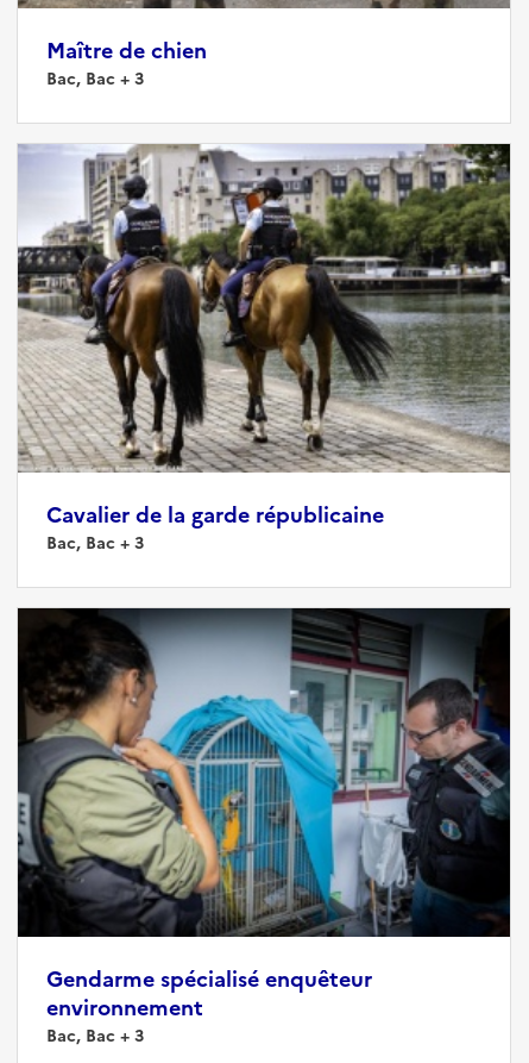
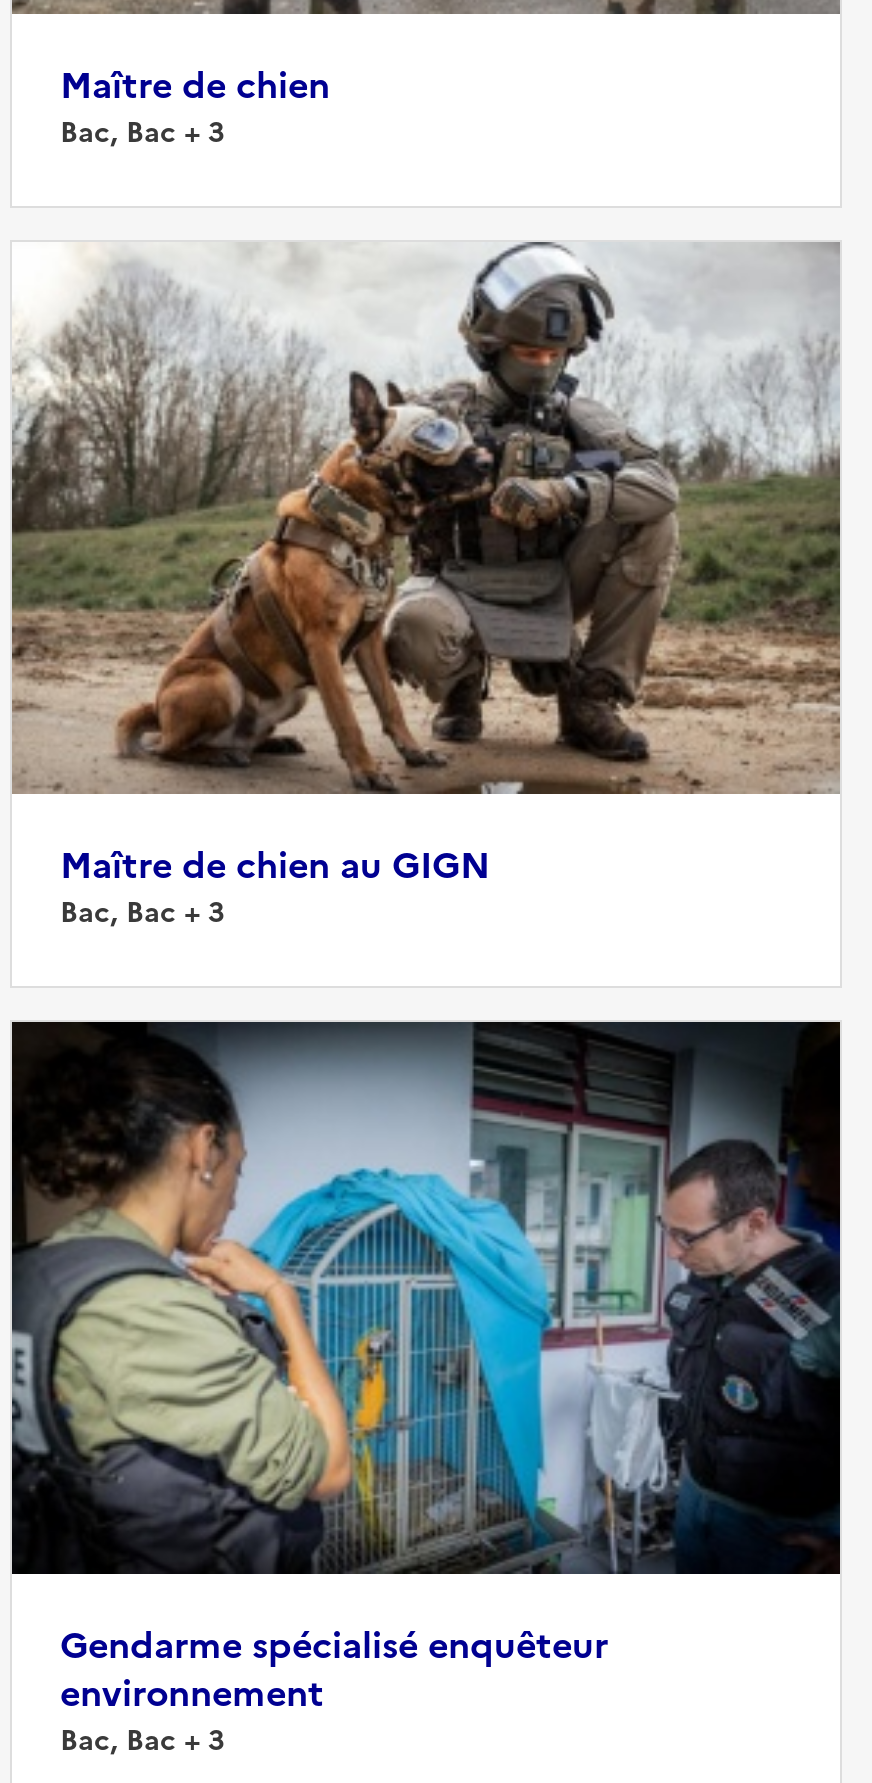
- [image]
- Cavalier de la garde républicaine
+ [image]
+ Maître de chien au GIGN
